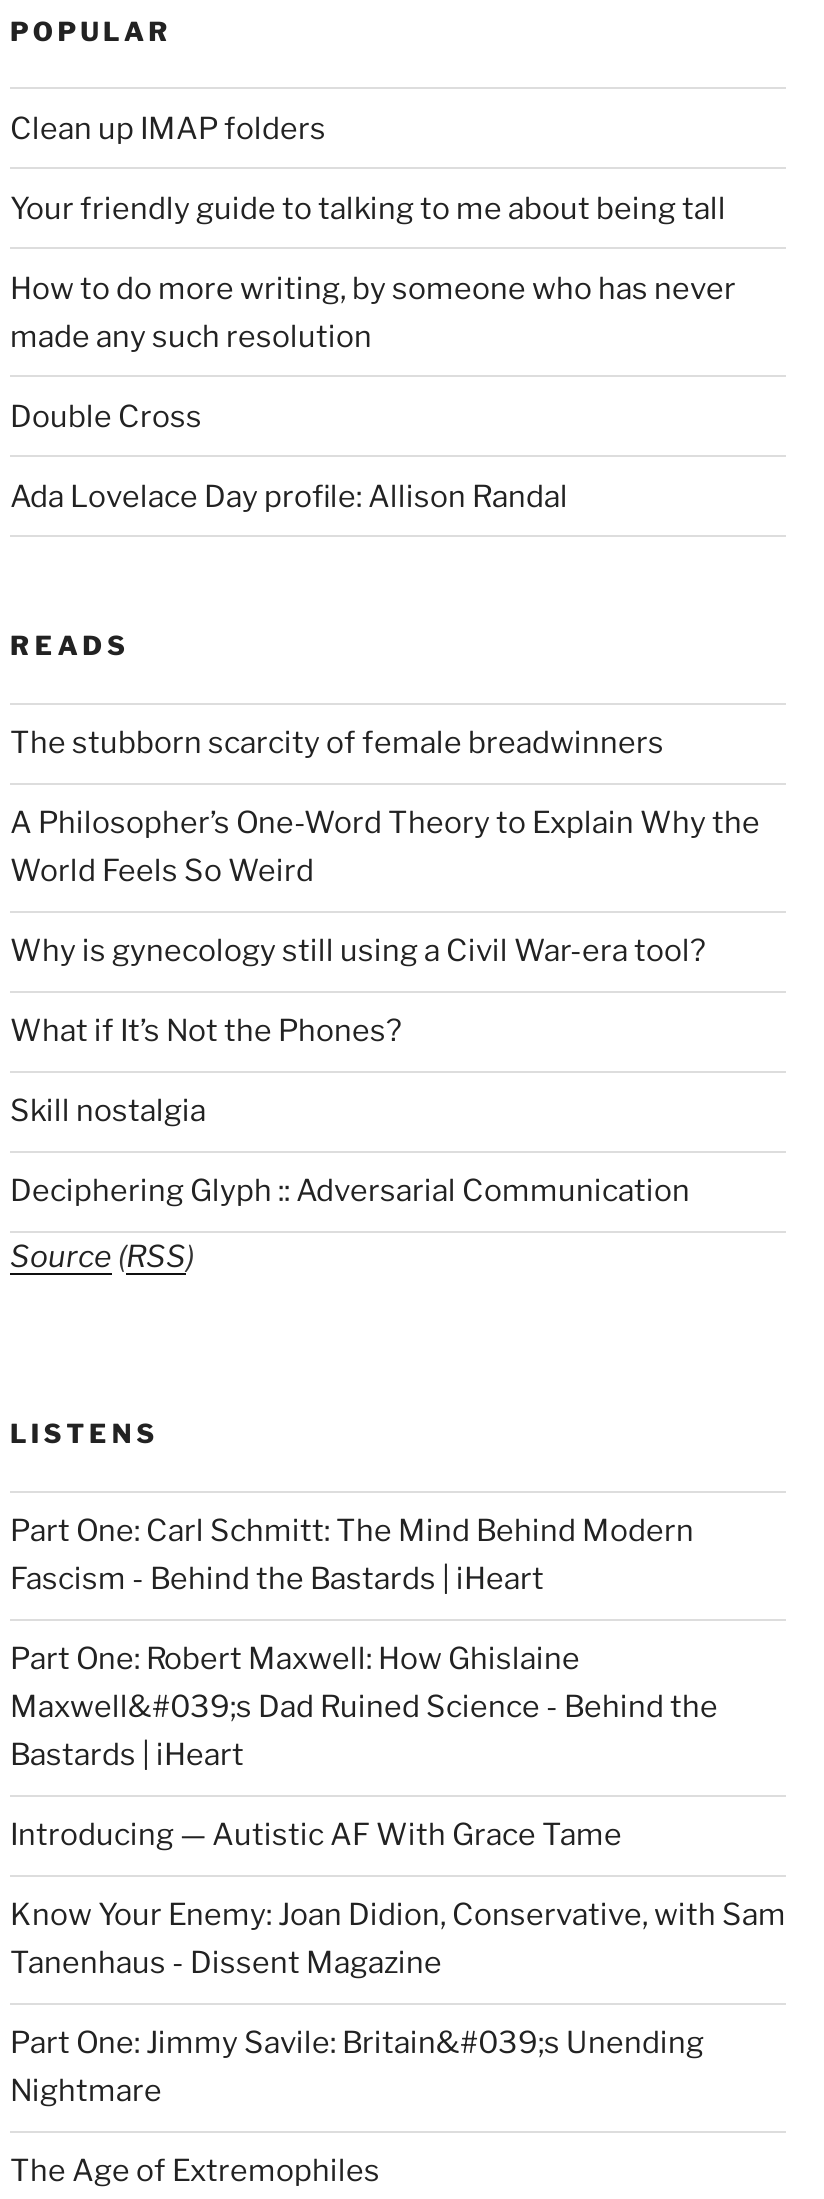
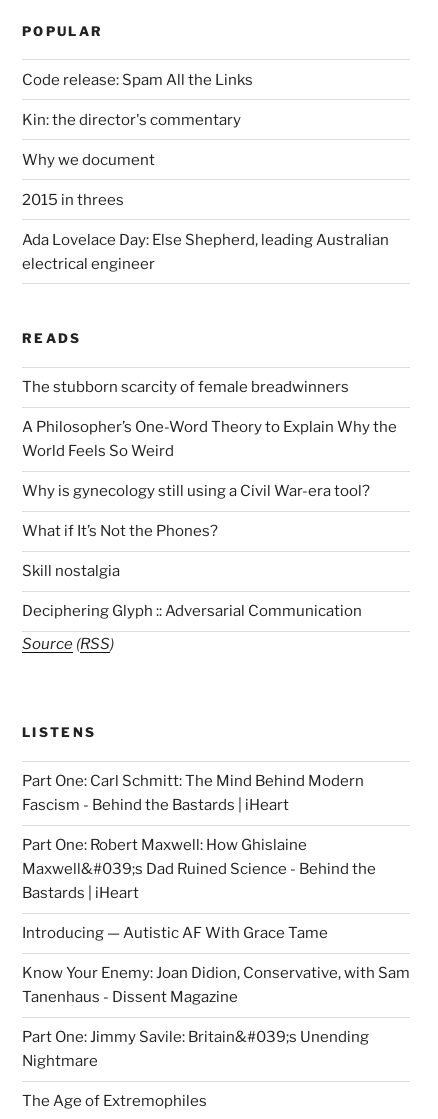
- Clean up IMAP folders
+ Code release: Spam All the Links

- Your friendly guide to talking to me about being tall
+ Kin: the director's commentary

- How to do more writing, by someone who has never
- made any such resolution
+ Why we document

- Double Cross
+ 2015 in threes

- Ada Lovelace Day profile: Allison Randal
+ Ada Lovelace Day: Else Shepherd, leading Australian
+ electrical engineer
